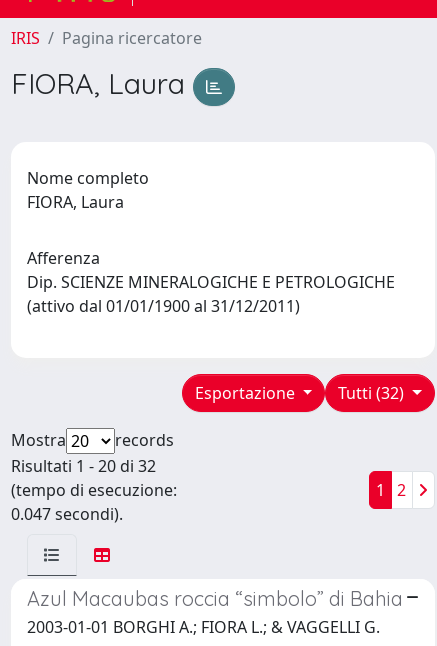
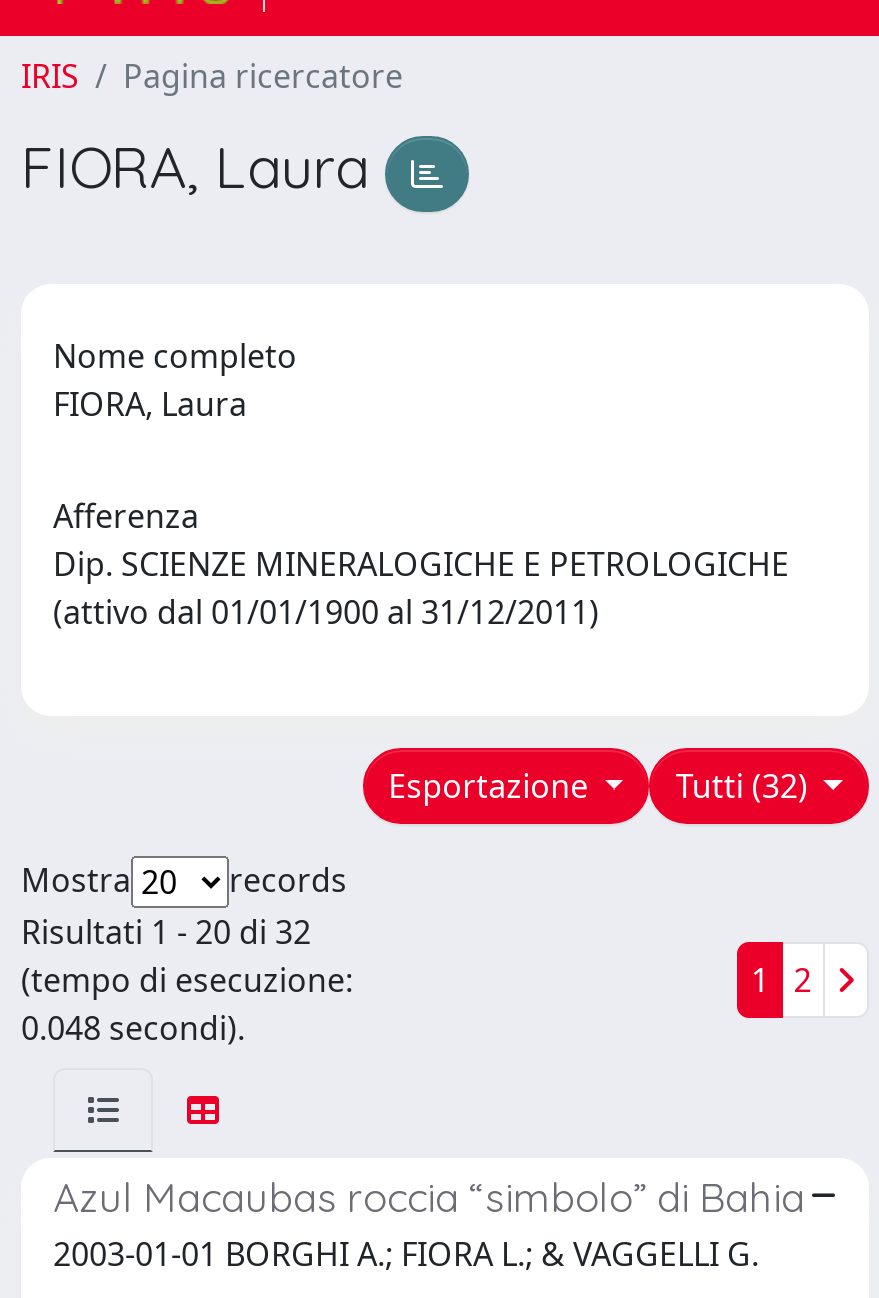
- 0.047 secondi).
+ 0.048 secondi).
